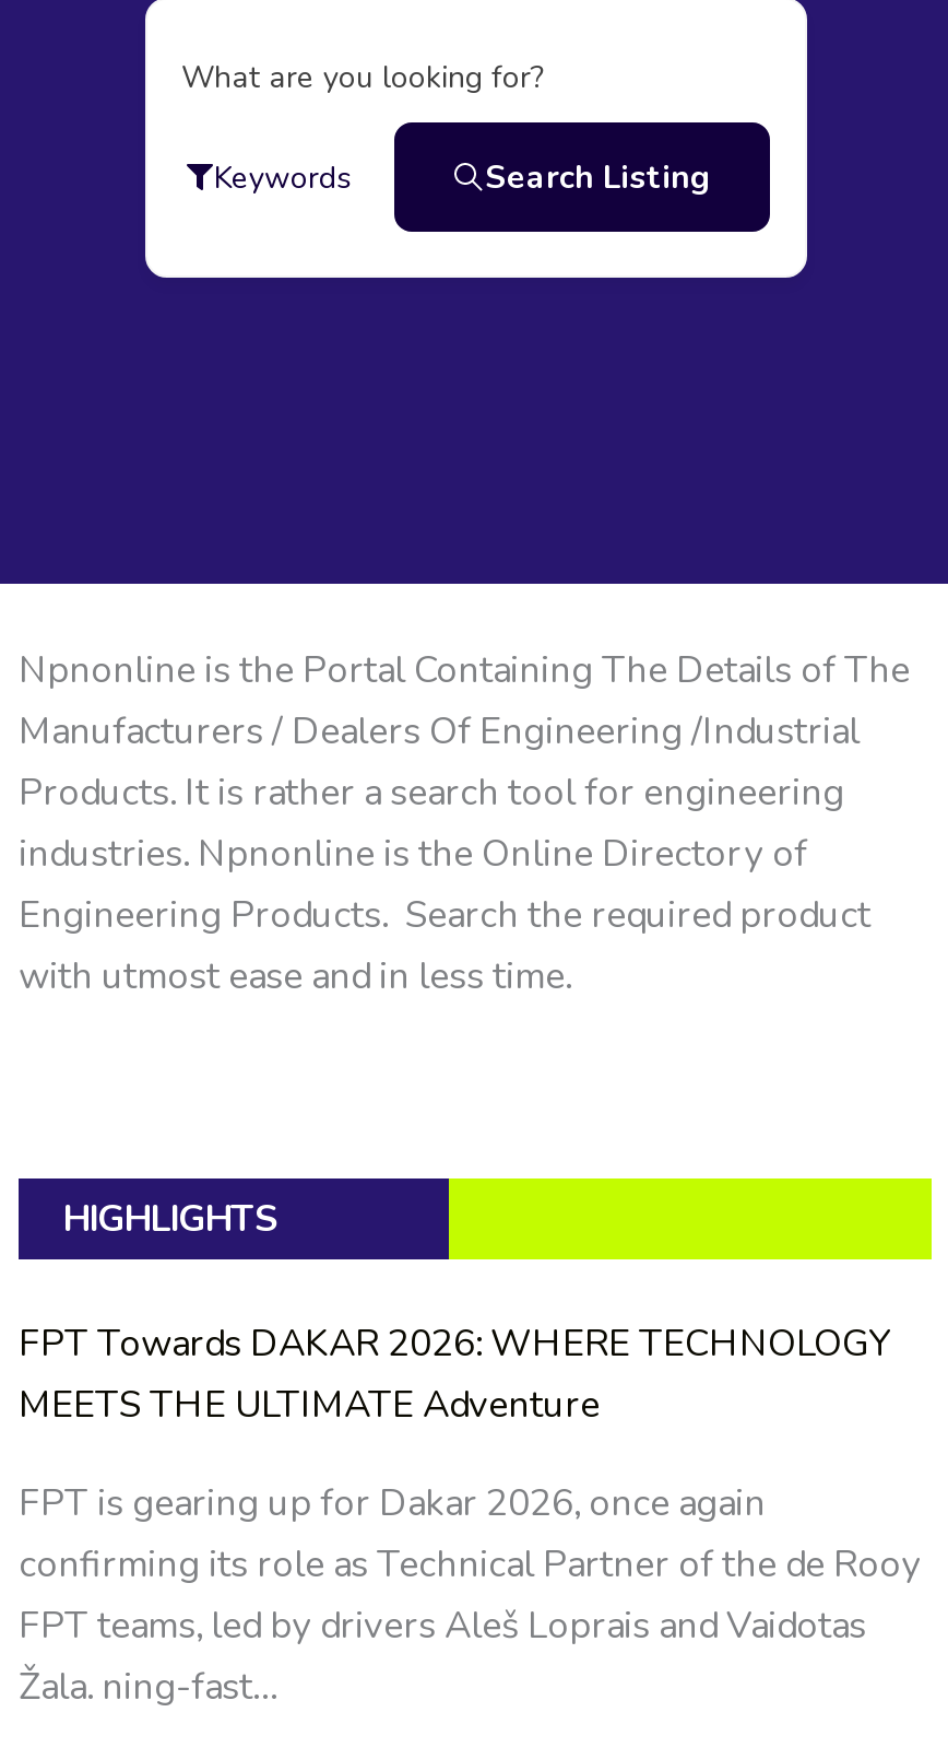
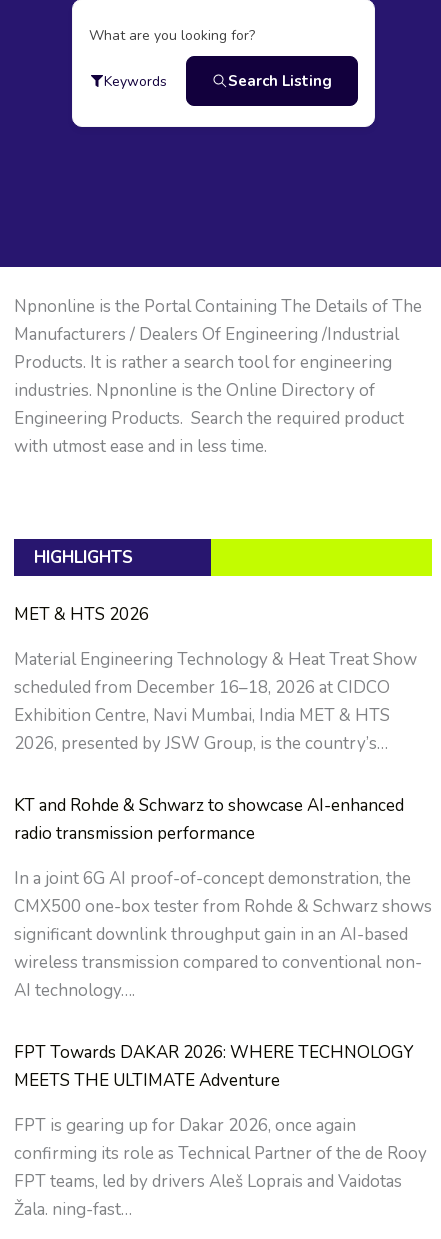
+ MET & HTS 2026
+ Material Engineering Technology & Heat Treat Show
+ scheduled from December 16–18, 2026 at CIDCO
+ Exhibition Centre, Navi Mumbai, India MET & HTS
+ 2026, presented by JSW Group, is the country’s…
+ KT and Rohde & Schwarz to showcase AI-enhanced
+ radio transmission performance
+ In a joint 6G AI proof-of-concept demonstration, the
+ CMX500 one-box tester from Rohde & Schwarz shows
+ significant downlink throughput gain in an AI-based
+ wireless transmission compared to conventional non-
+ AI technology….
